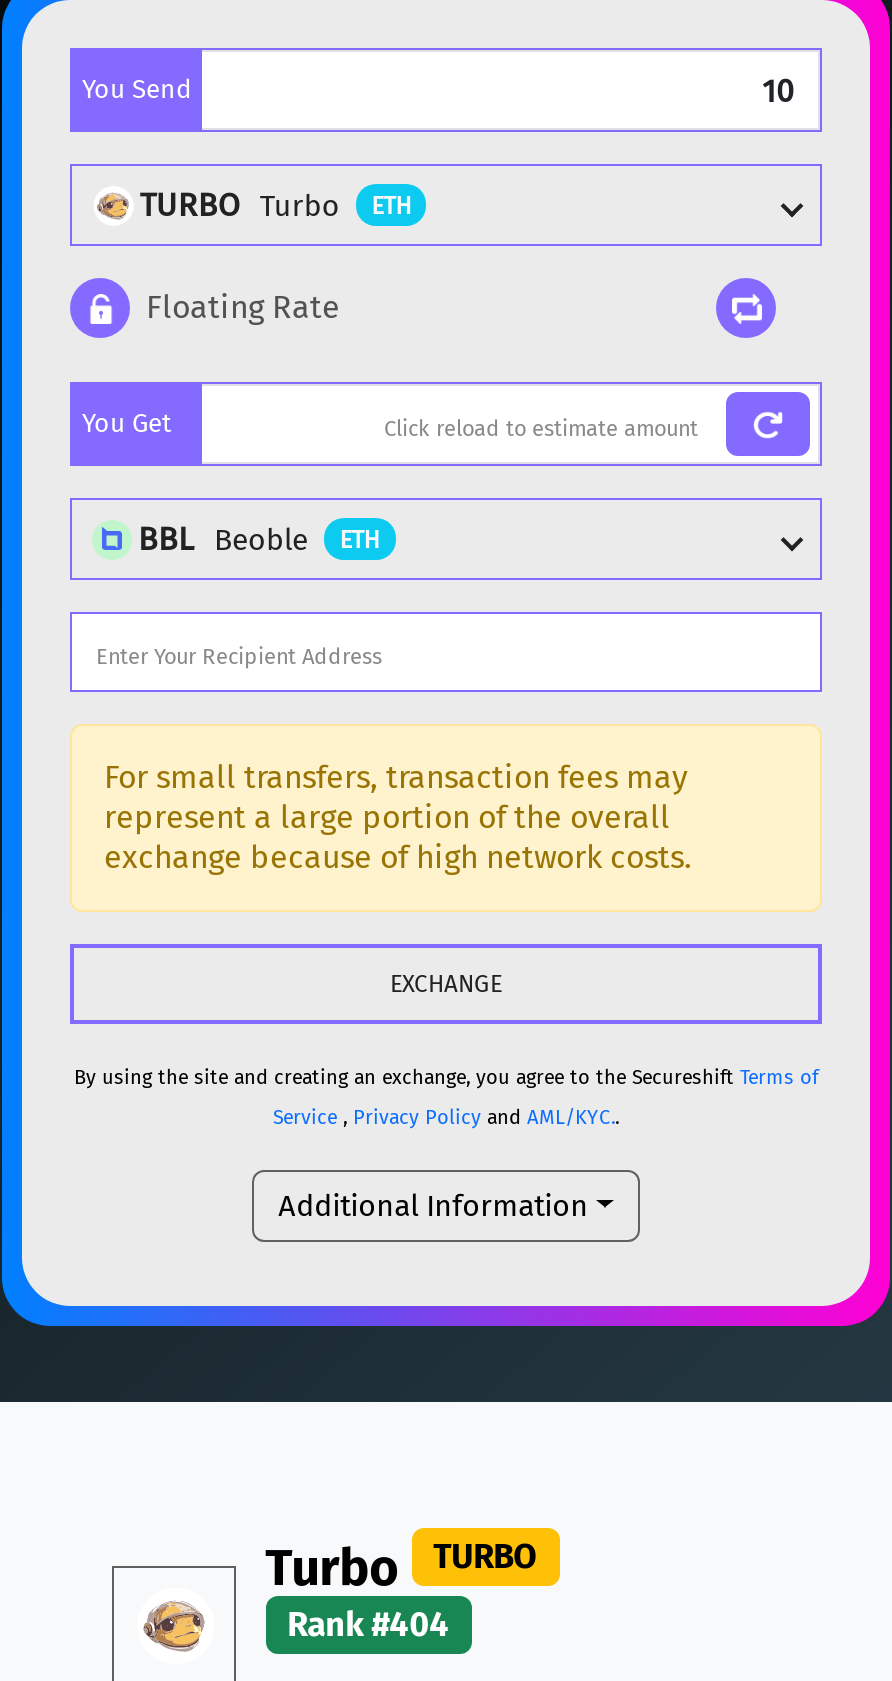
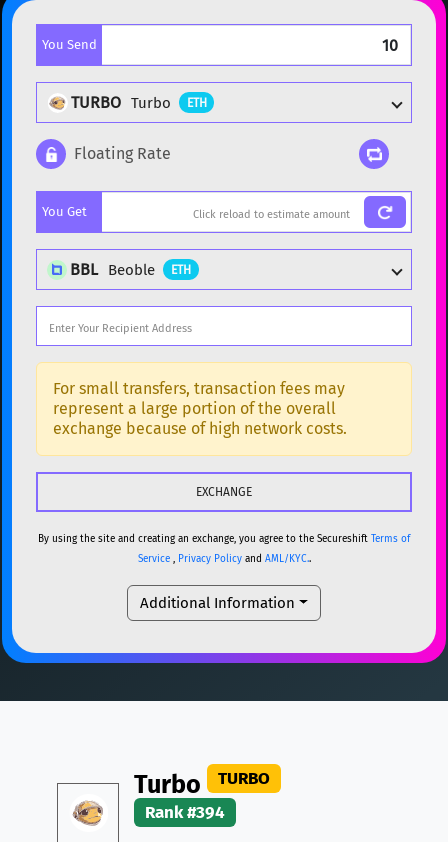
- Rank #404
+ Rank #394
